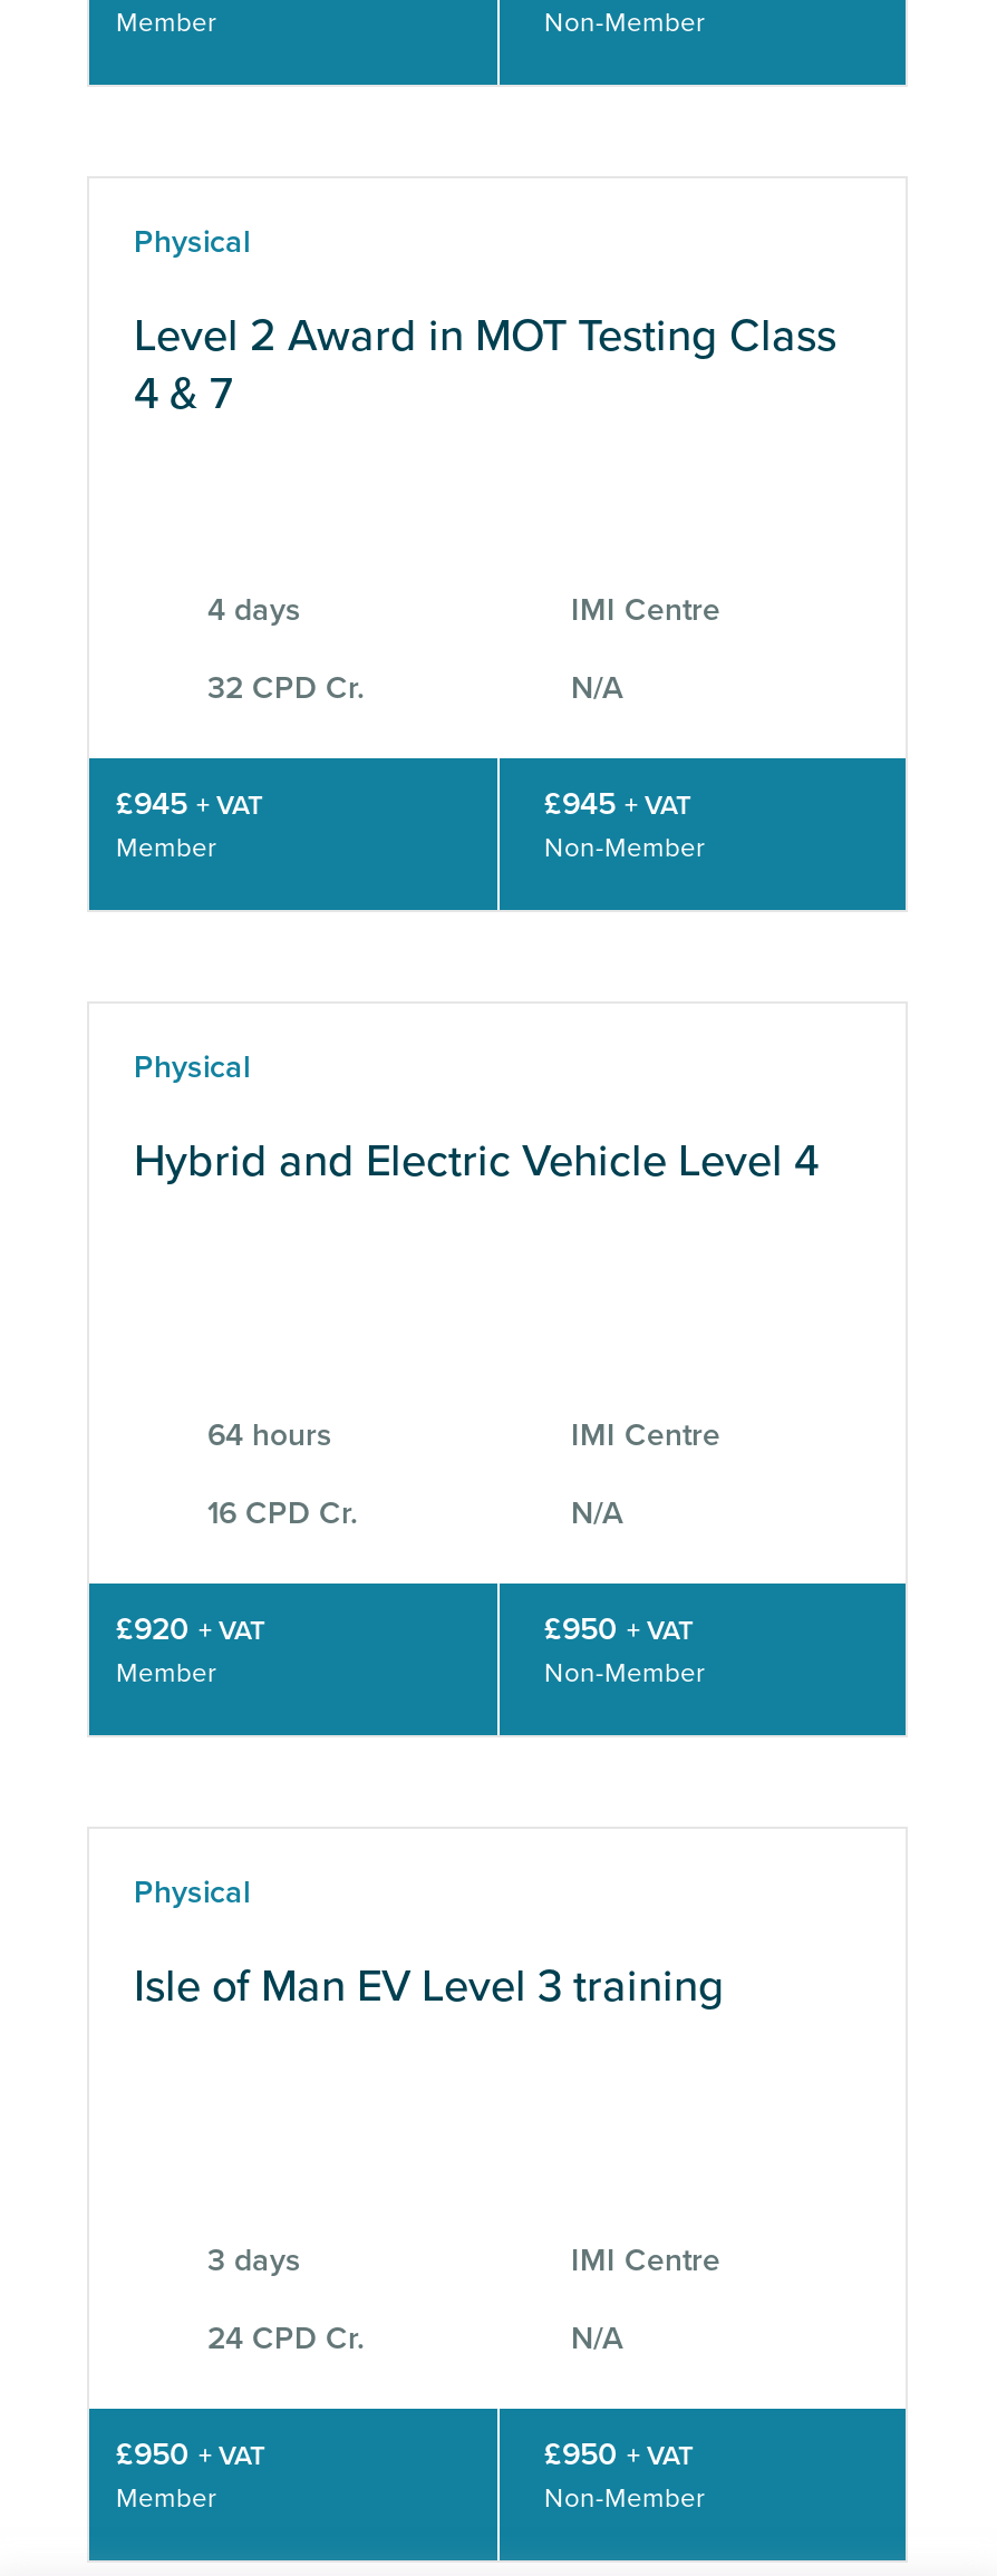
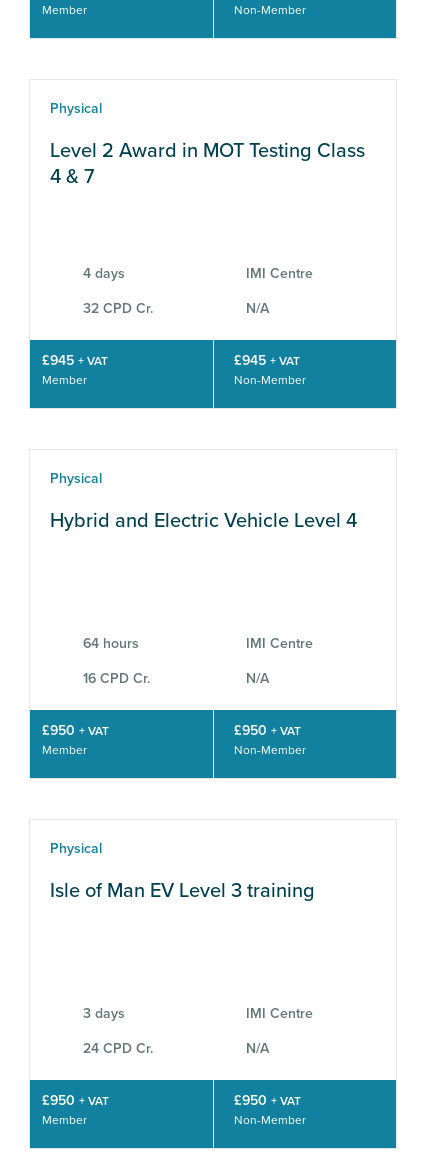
- £920 + VAT
+ £950 + VAT
